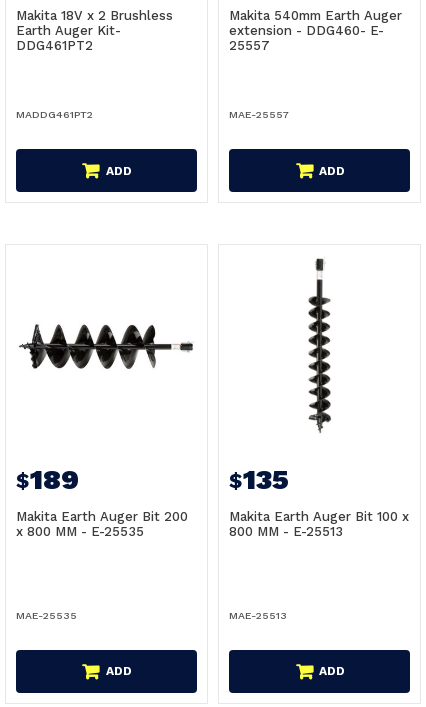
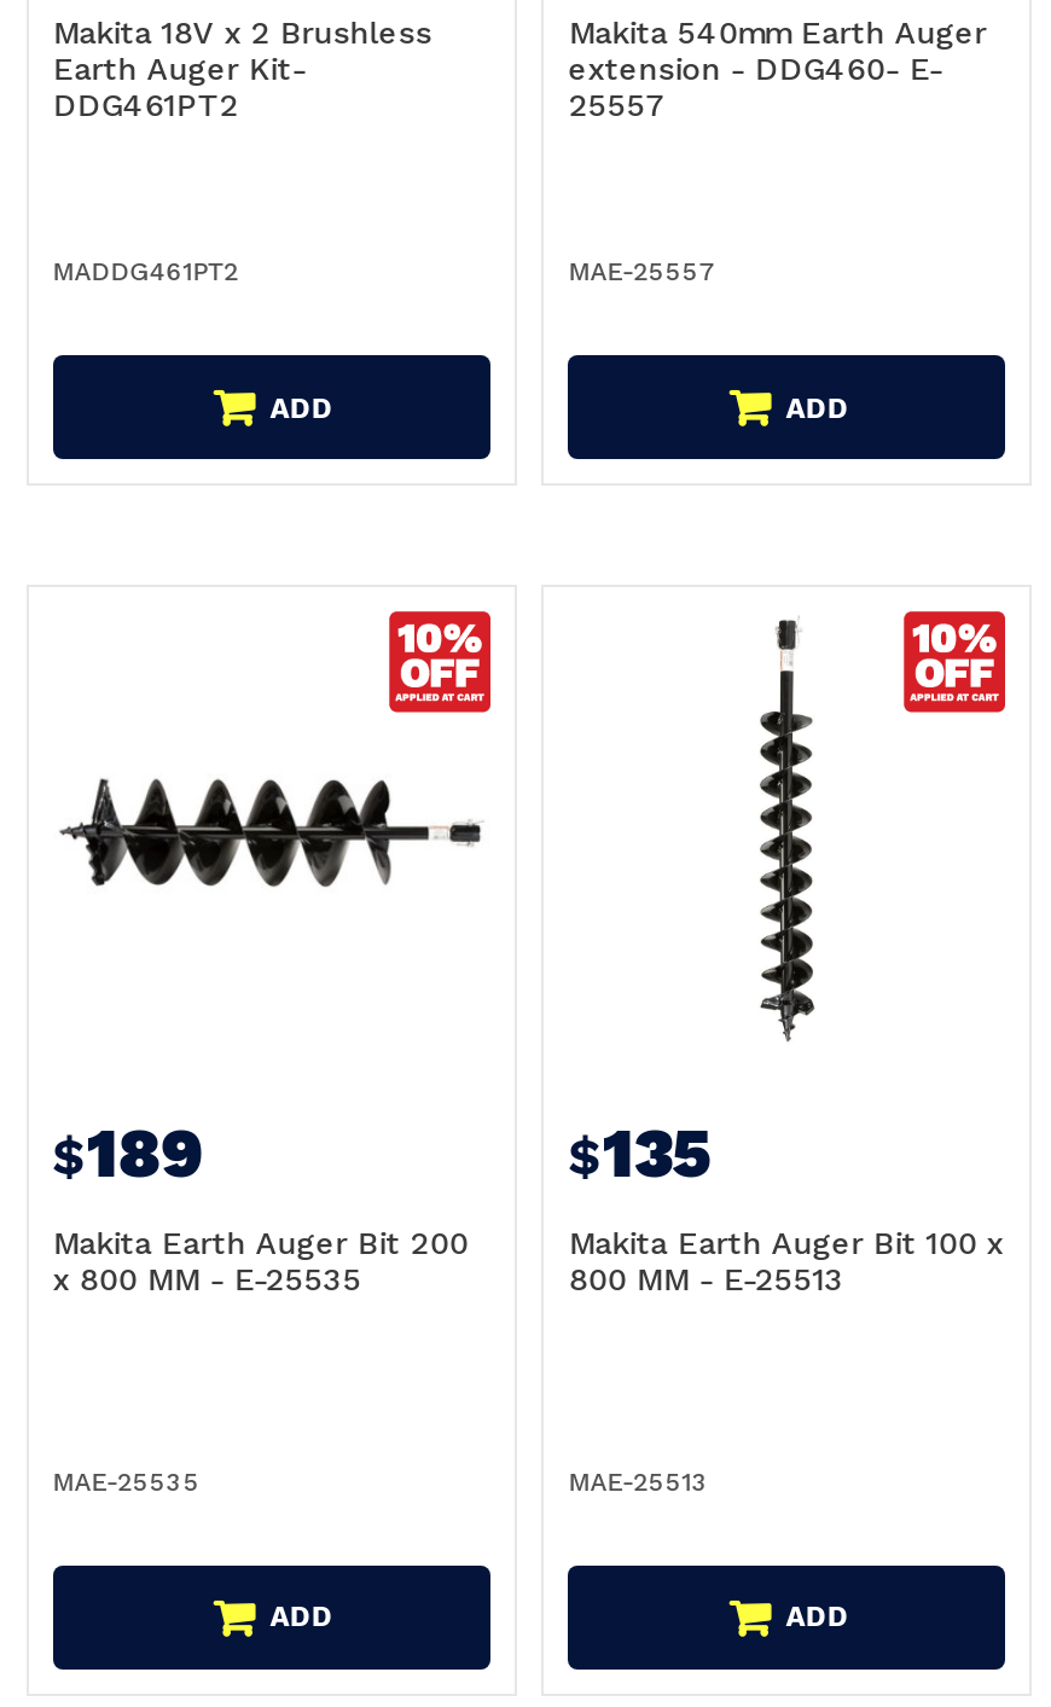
+ [image]

+ [image]
